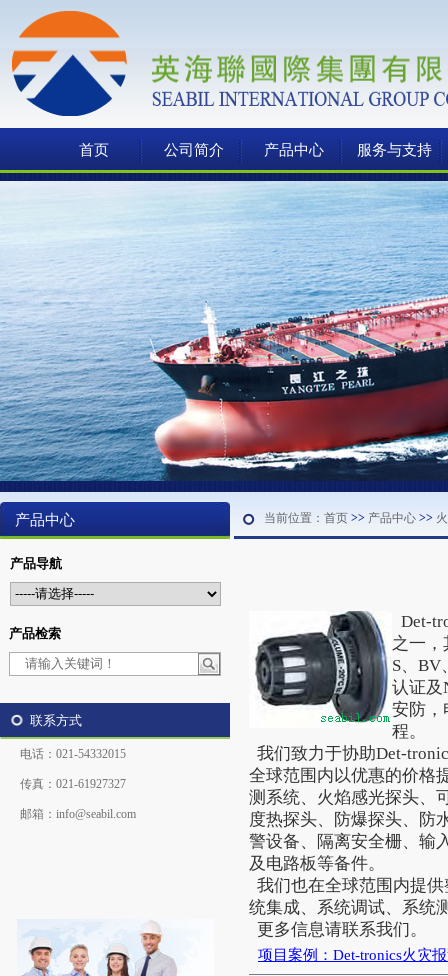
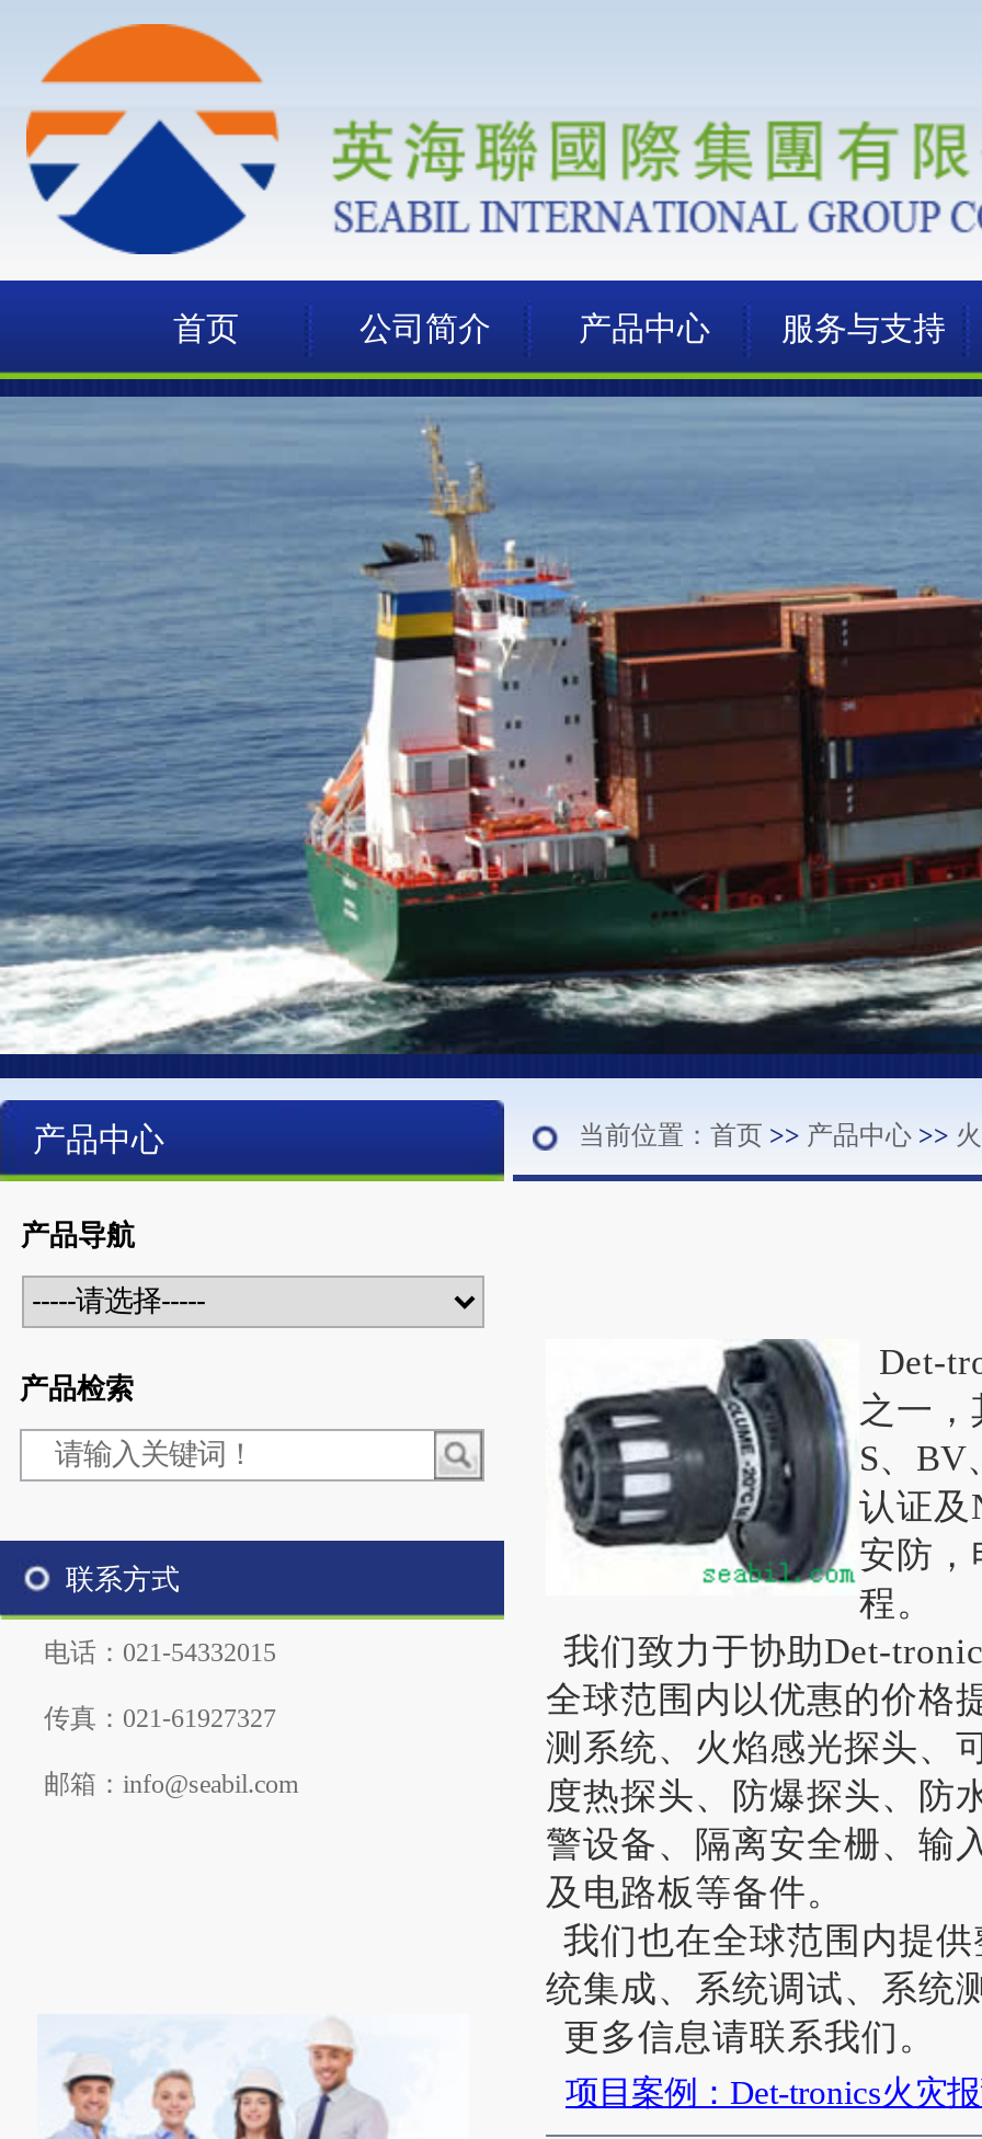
- [image]
+ [image]
